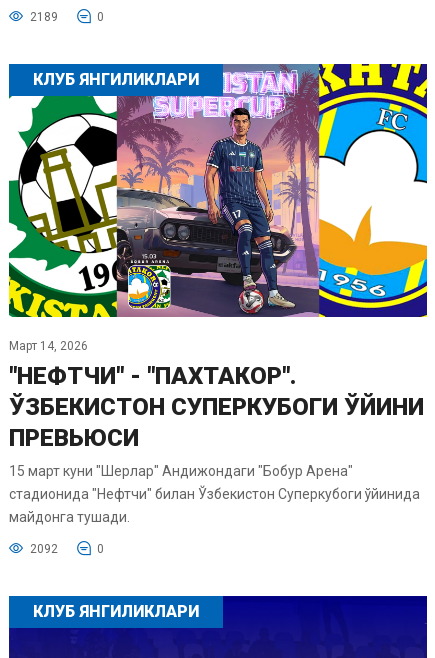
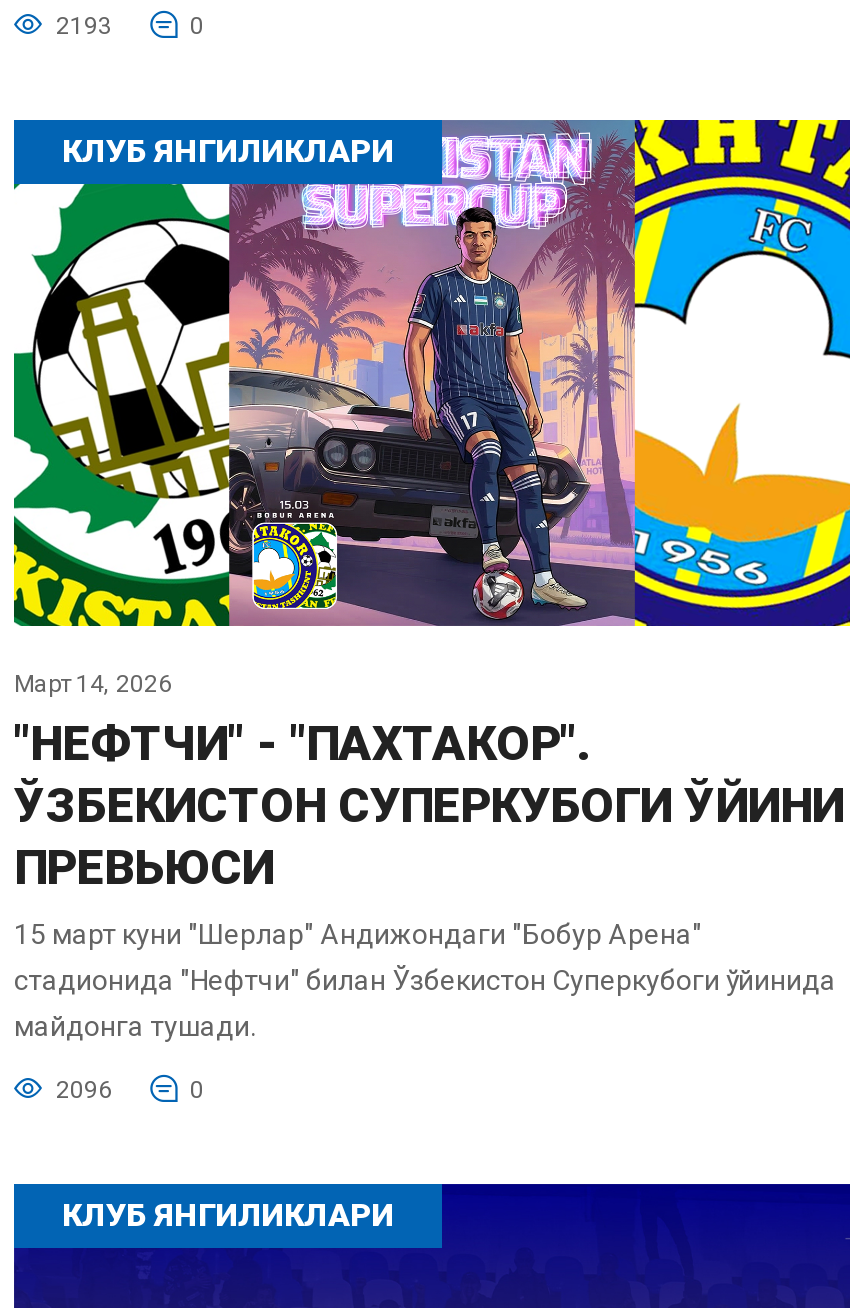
- 2189
+ 2193

- 2092
+ 2096
